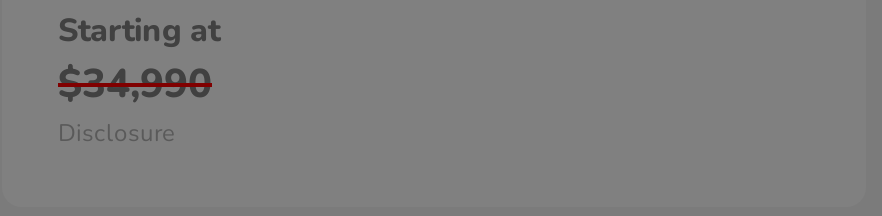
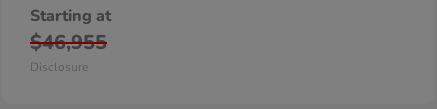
- $34,990
+ $46,955
